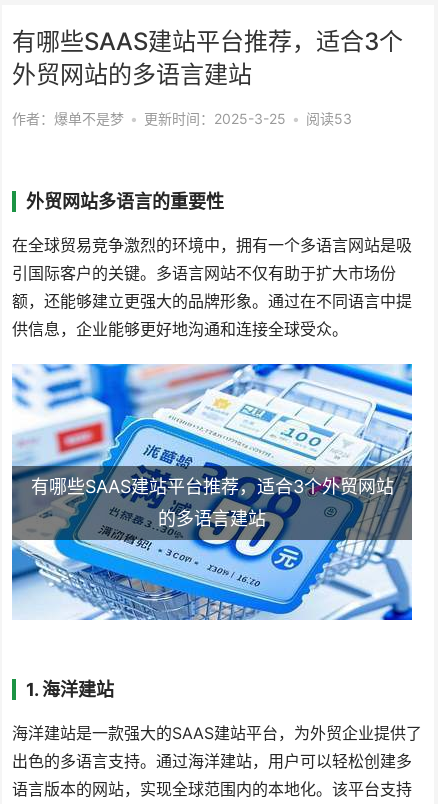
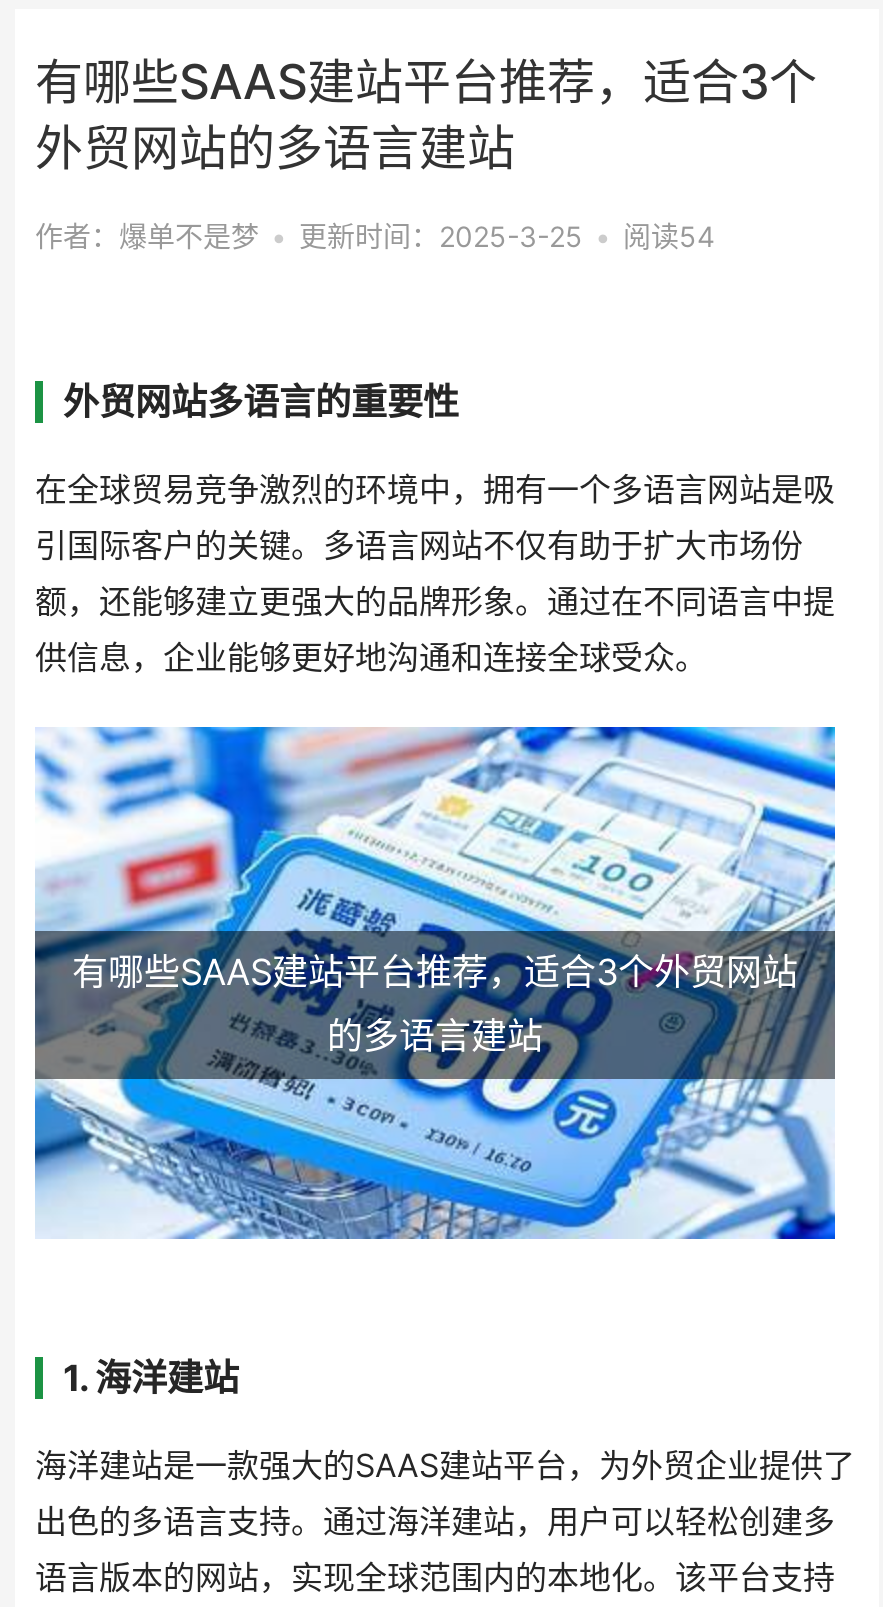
- 作者：爆单不是梦 • 更新时间：2025-3-25 • 阅读53
+ 作者：爆单不是梦 • 更新时间：2025-3-25 • 阅读54
